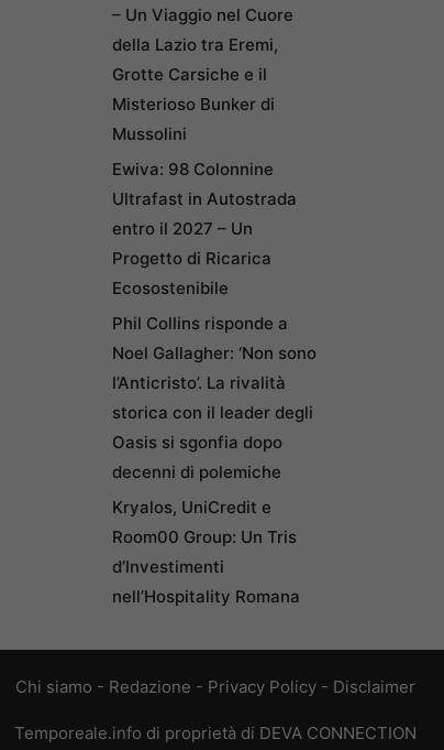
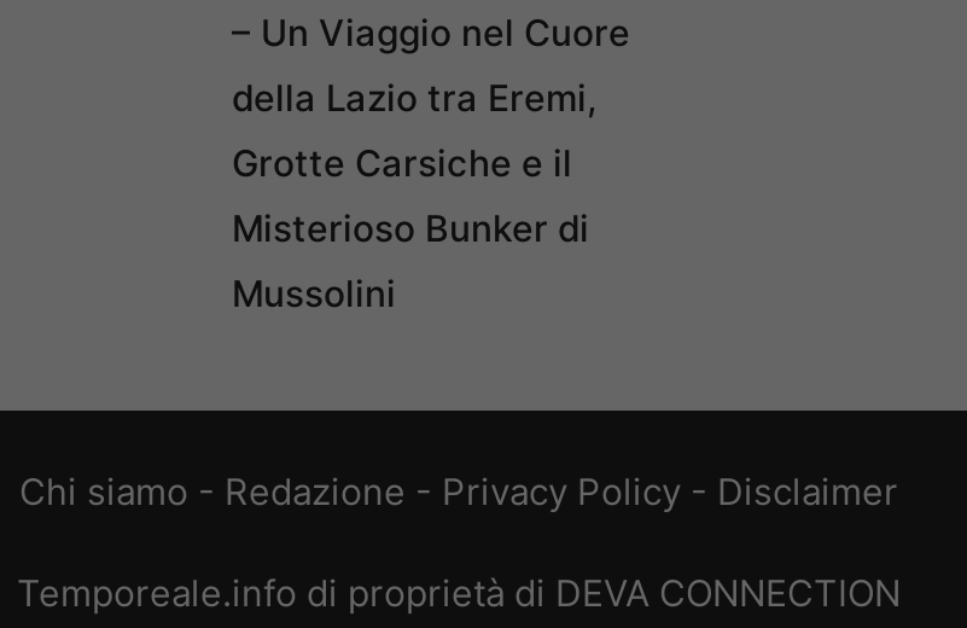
- Ewiva: 98 Colonnine
- Ultrafast in Autostrada
- entro il 2027 – Un
- Progetto di Ricarica
- Ecosostenibile
- Phil Collins risponde a
- Noel Gallagher: ‘Non sono
- l’Anticristo’. La rivalità
- storica con il leader degli
- Oasis si sgonfia dopo
- decenni di polemiche
- Kryalos, UniCredit e
- Room00 Group: Un Tris
- d’Investimenti
- nell’Hospitality Romana
